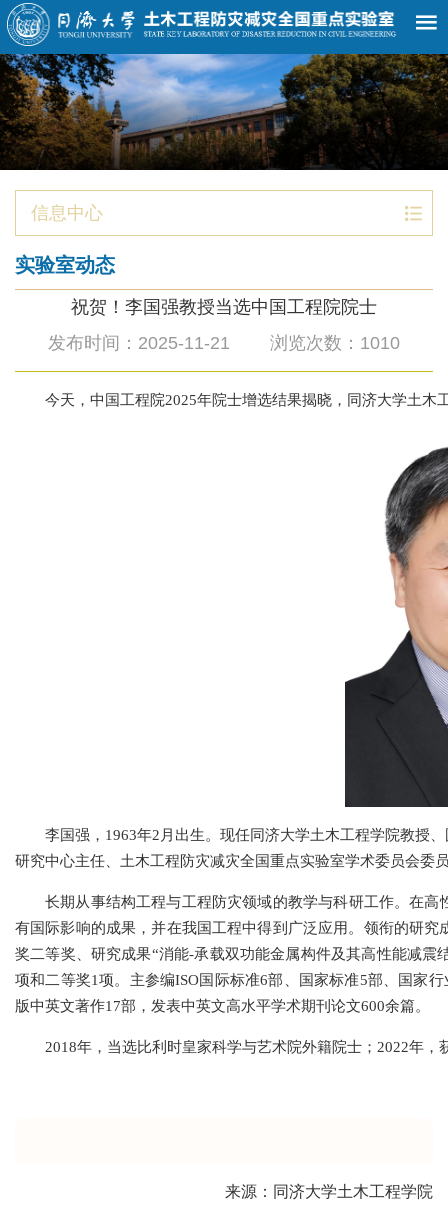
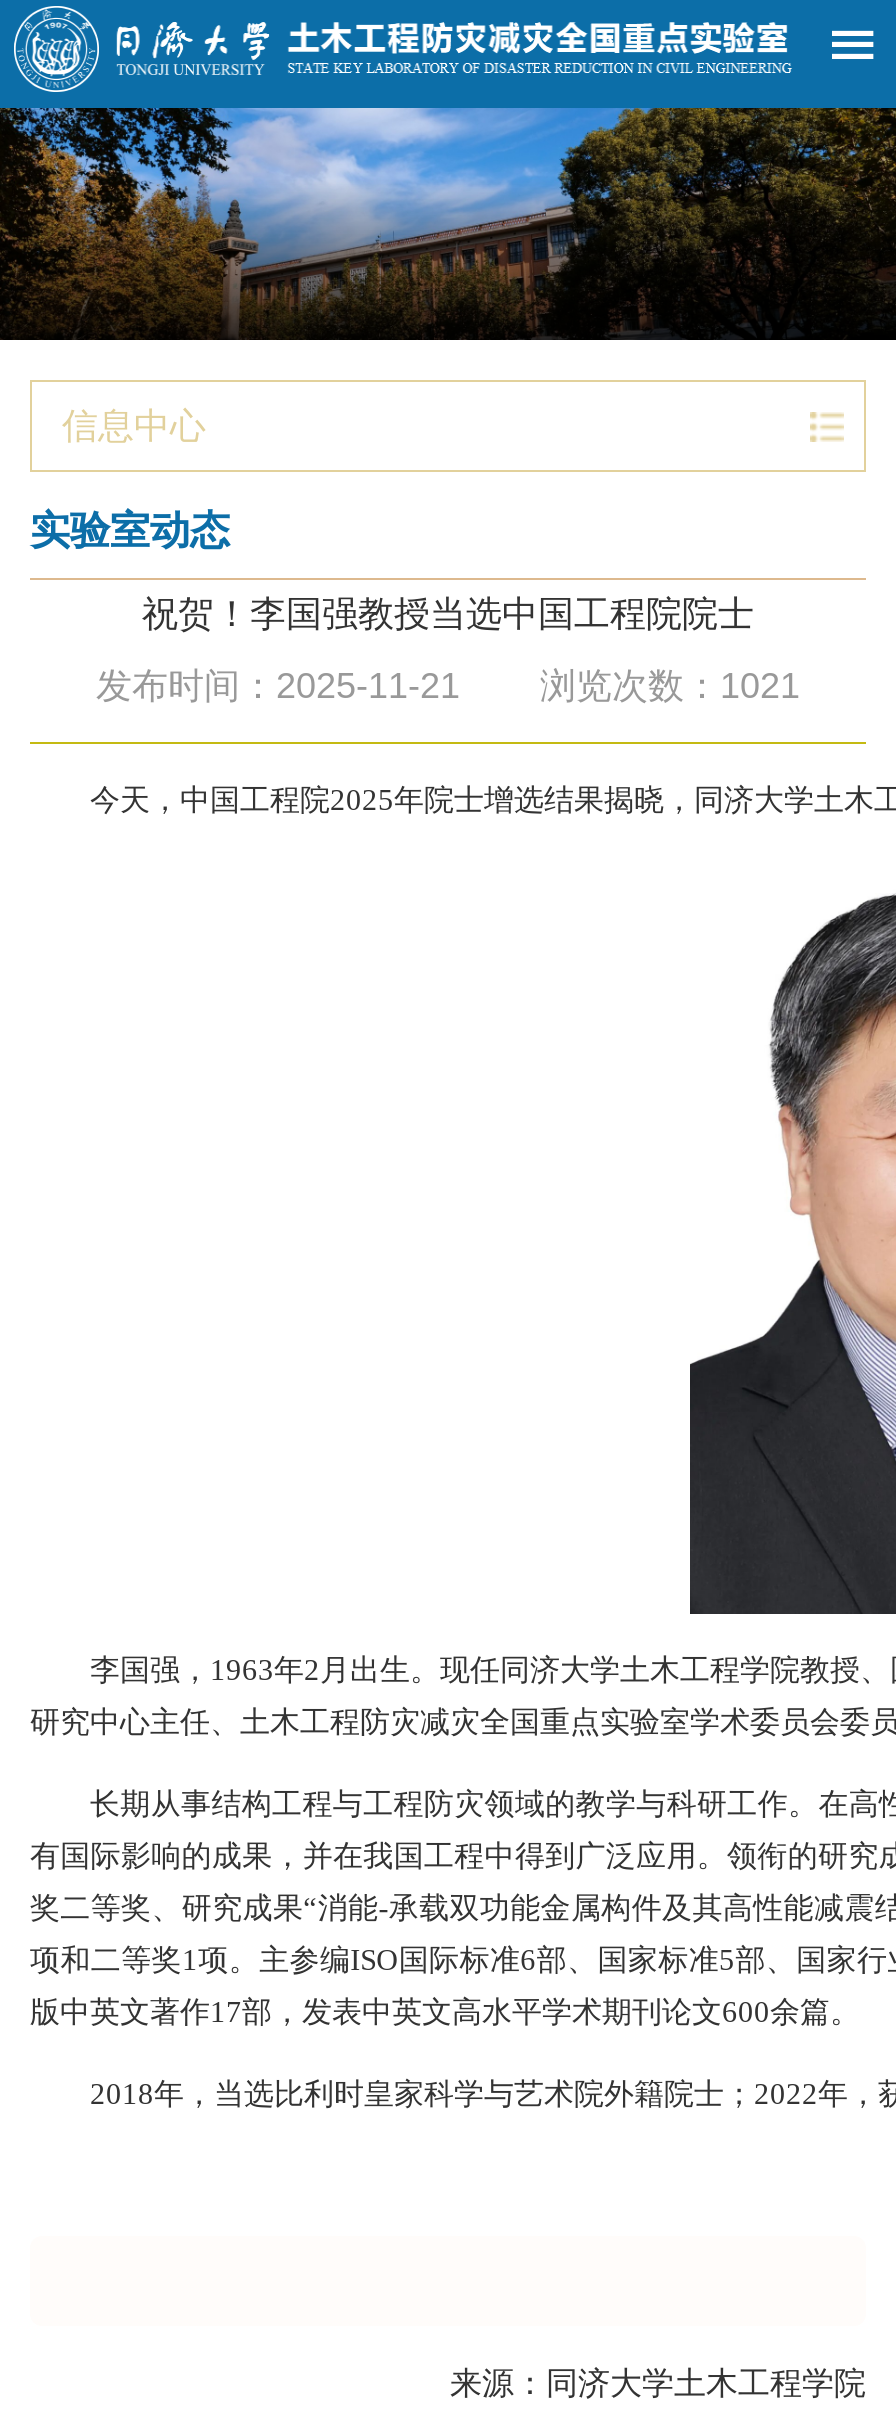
- 发布时间：2025-11-21 浏览次数：1010
+ 发布时间：2025-11-21 浏览次数：1021
